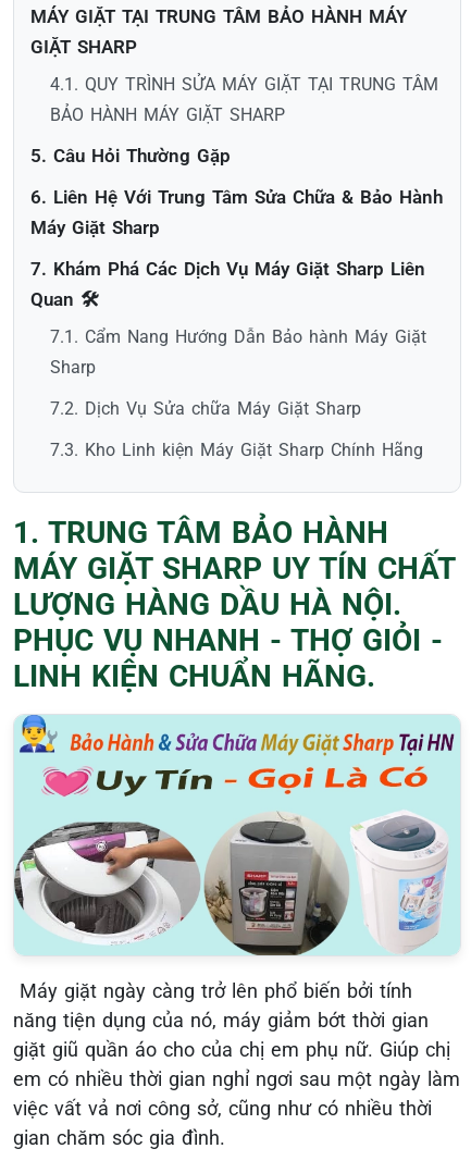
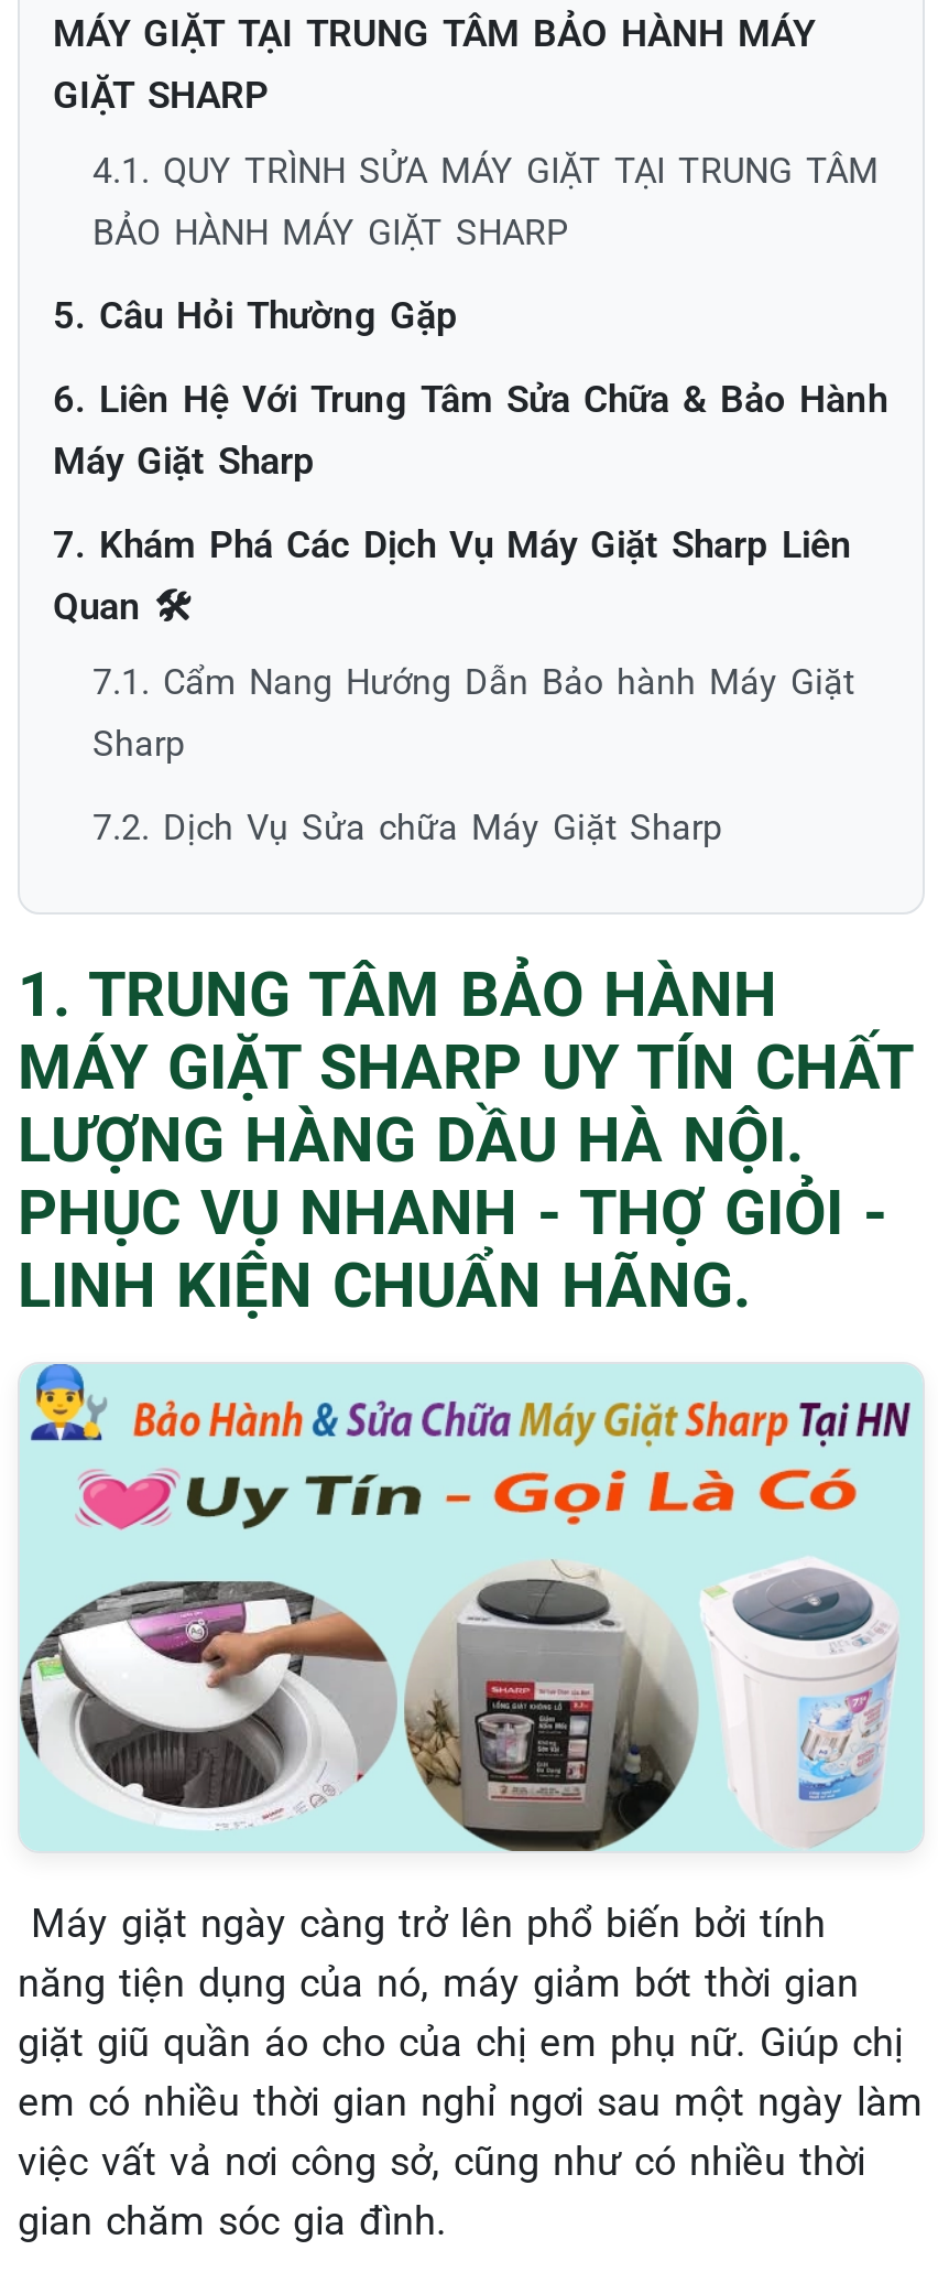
- 7.3. Kho Linh kiện Máy Giặt Sharp Chính Hãng
